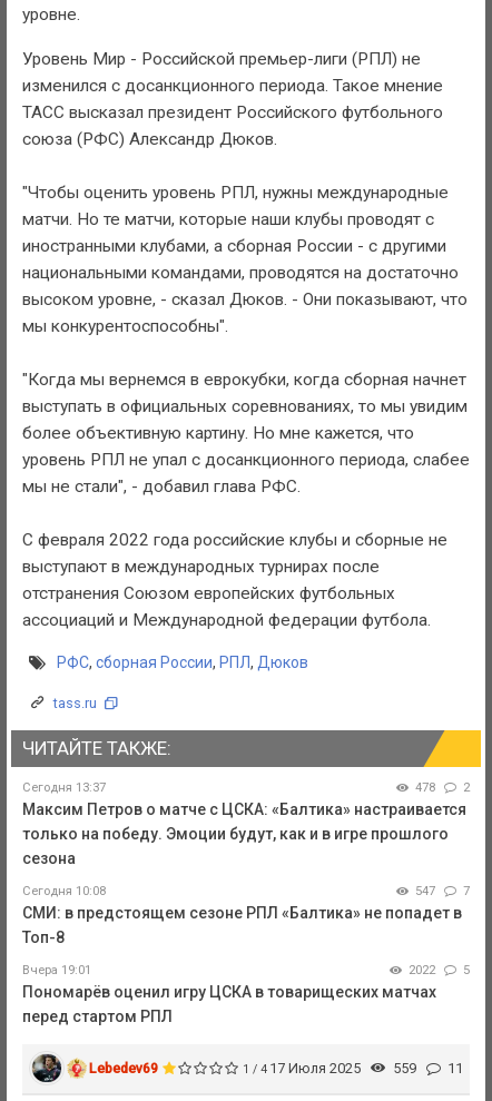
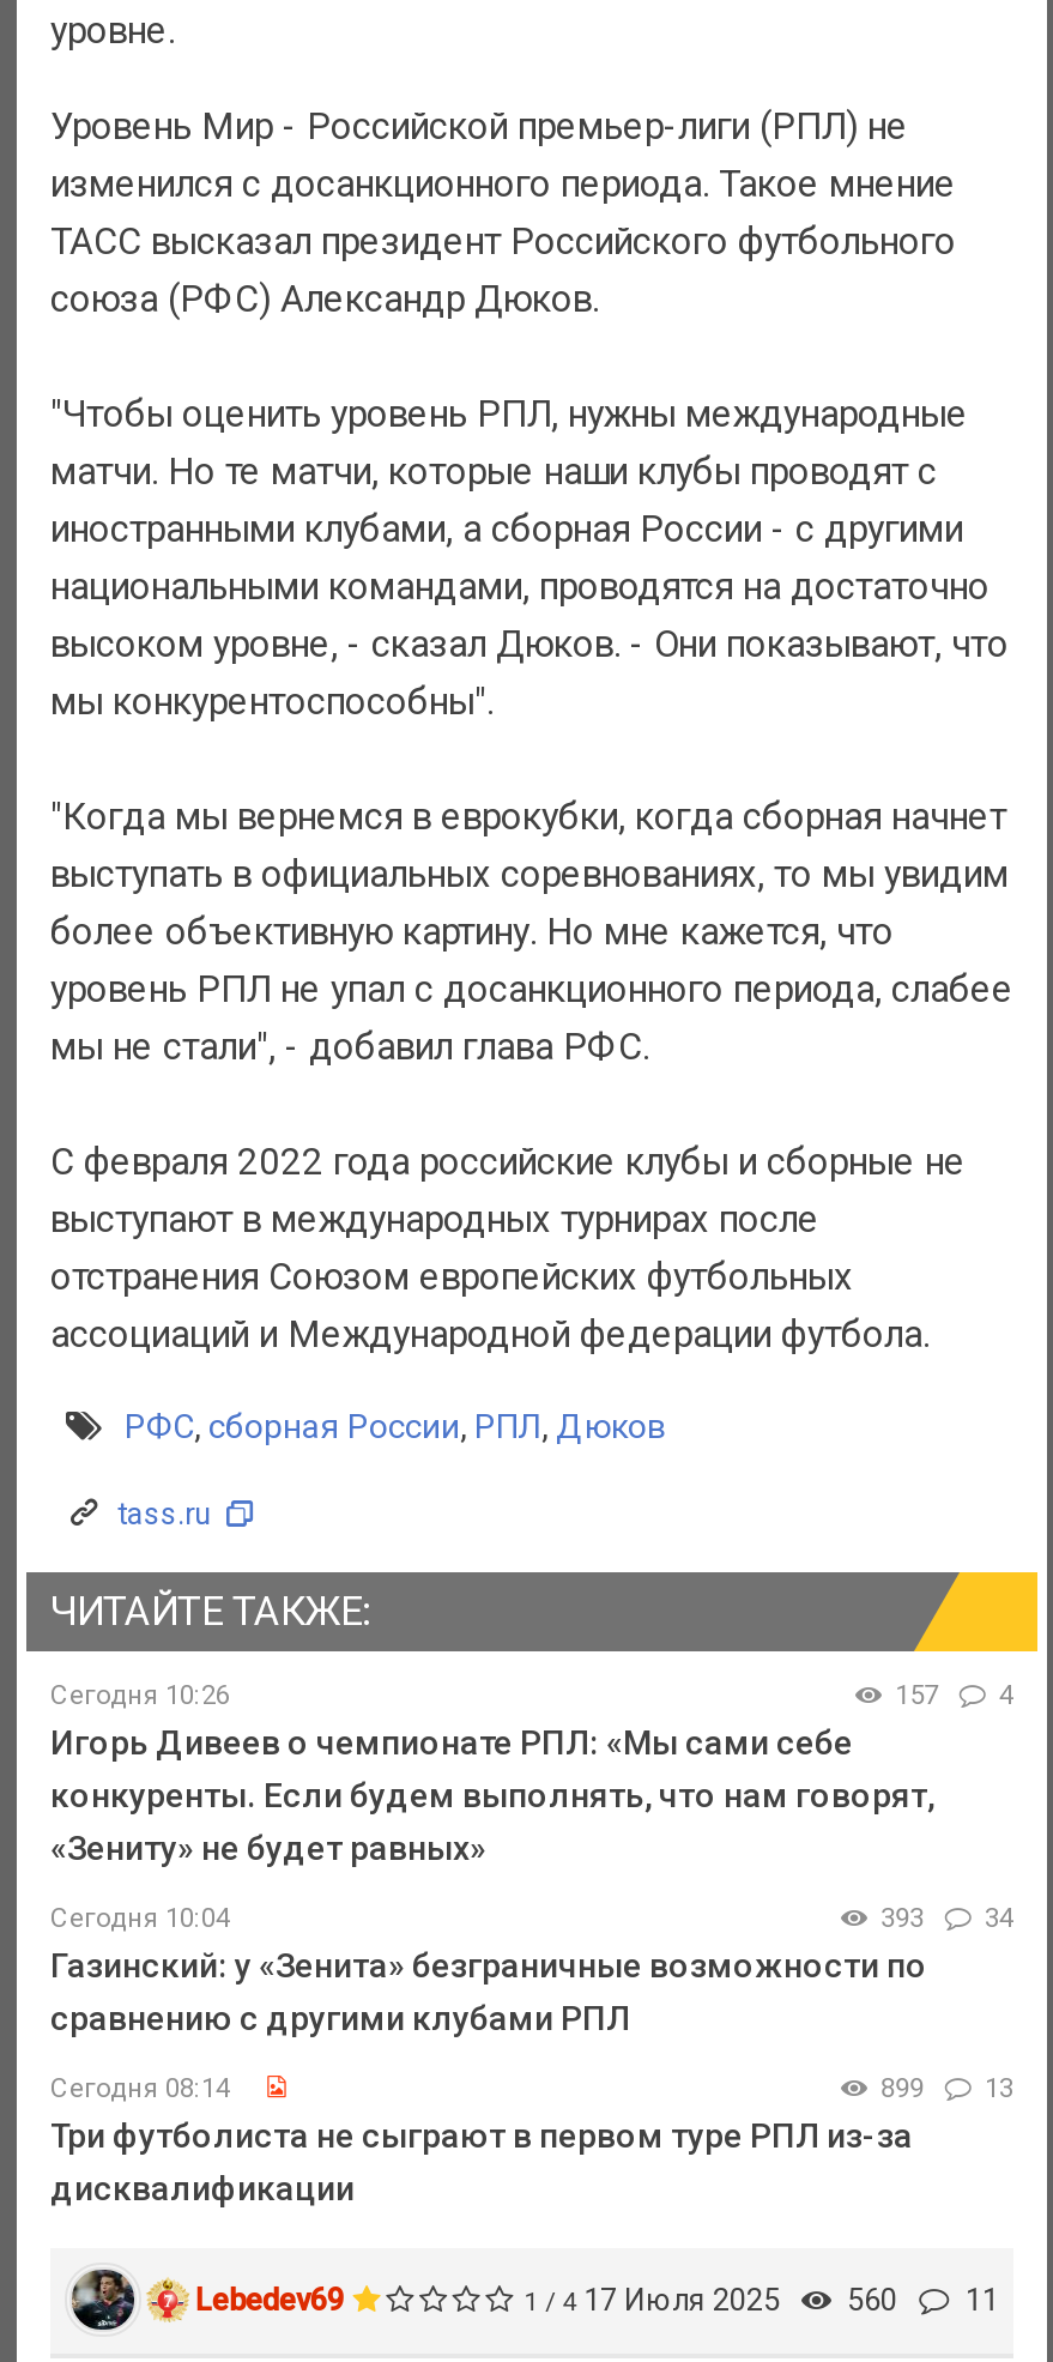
- Сегодня 13:37
- 478
- 2
- Максим Петров о матче с ЦСКА: «Балтика» настраивается
- только на победу. Эмоции будут, как и в игре прошлого
- сезона
+ Сегодня 10:26
+ 157
+ 4
+ Игорь Дивеев о чемпионате РПЛ: «Мы сами себе
+ конкуренты. Если будем выполнять, что нам говорят,
+ «Зениту» не будет равных»

- Сегодня 10:08
- 547
- 7
- СМИ: в предстоящем сезоне РПЛ «Балтика» не попадет в
- Топ-8
+ Сегодня 10:04
+ 393
+ 34
+ Газинский: у «Зенита» безграничные возможности по
+ сравнению с другими клубами РПЛ

- Вчера 19:01
- 2022
- 5
- Пономарёв оценил игру ЦСКА в товарищеских матчах
- перед стартом РПЛ
+ Сегодня 08:14
+ 899
+ 13
+ Три футболиста не сыграют в первом туре РПЛ из-за
+ дисквалификации

- 1 / 4 17 Июля 2025 559 11
+ 1 / 4 17 Июля 2025 560 11
